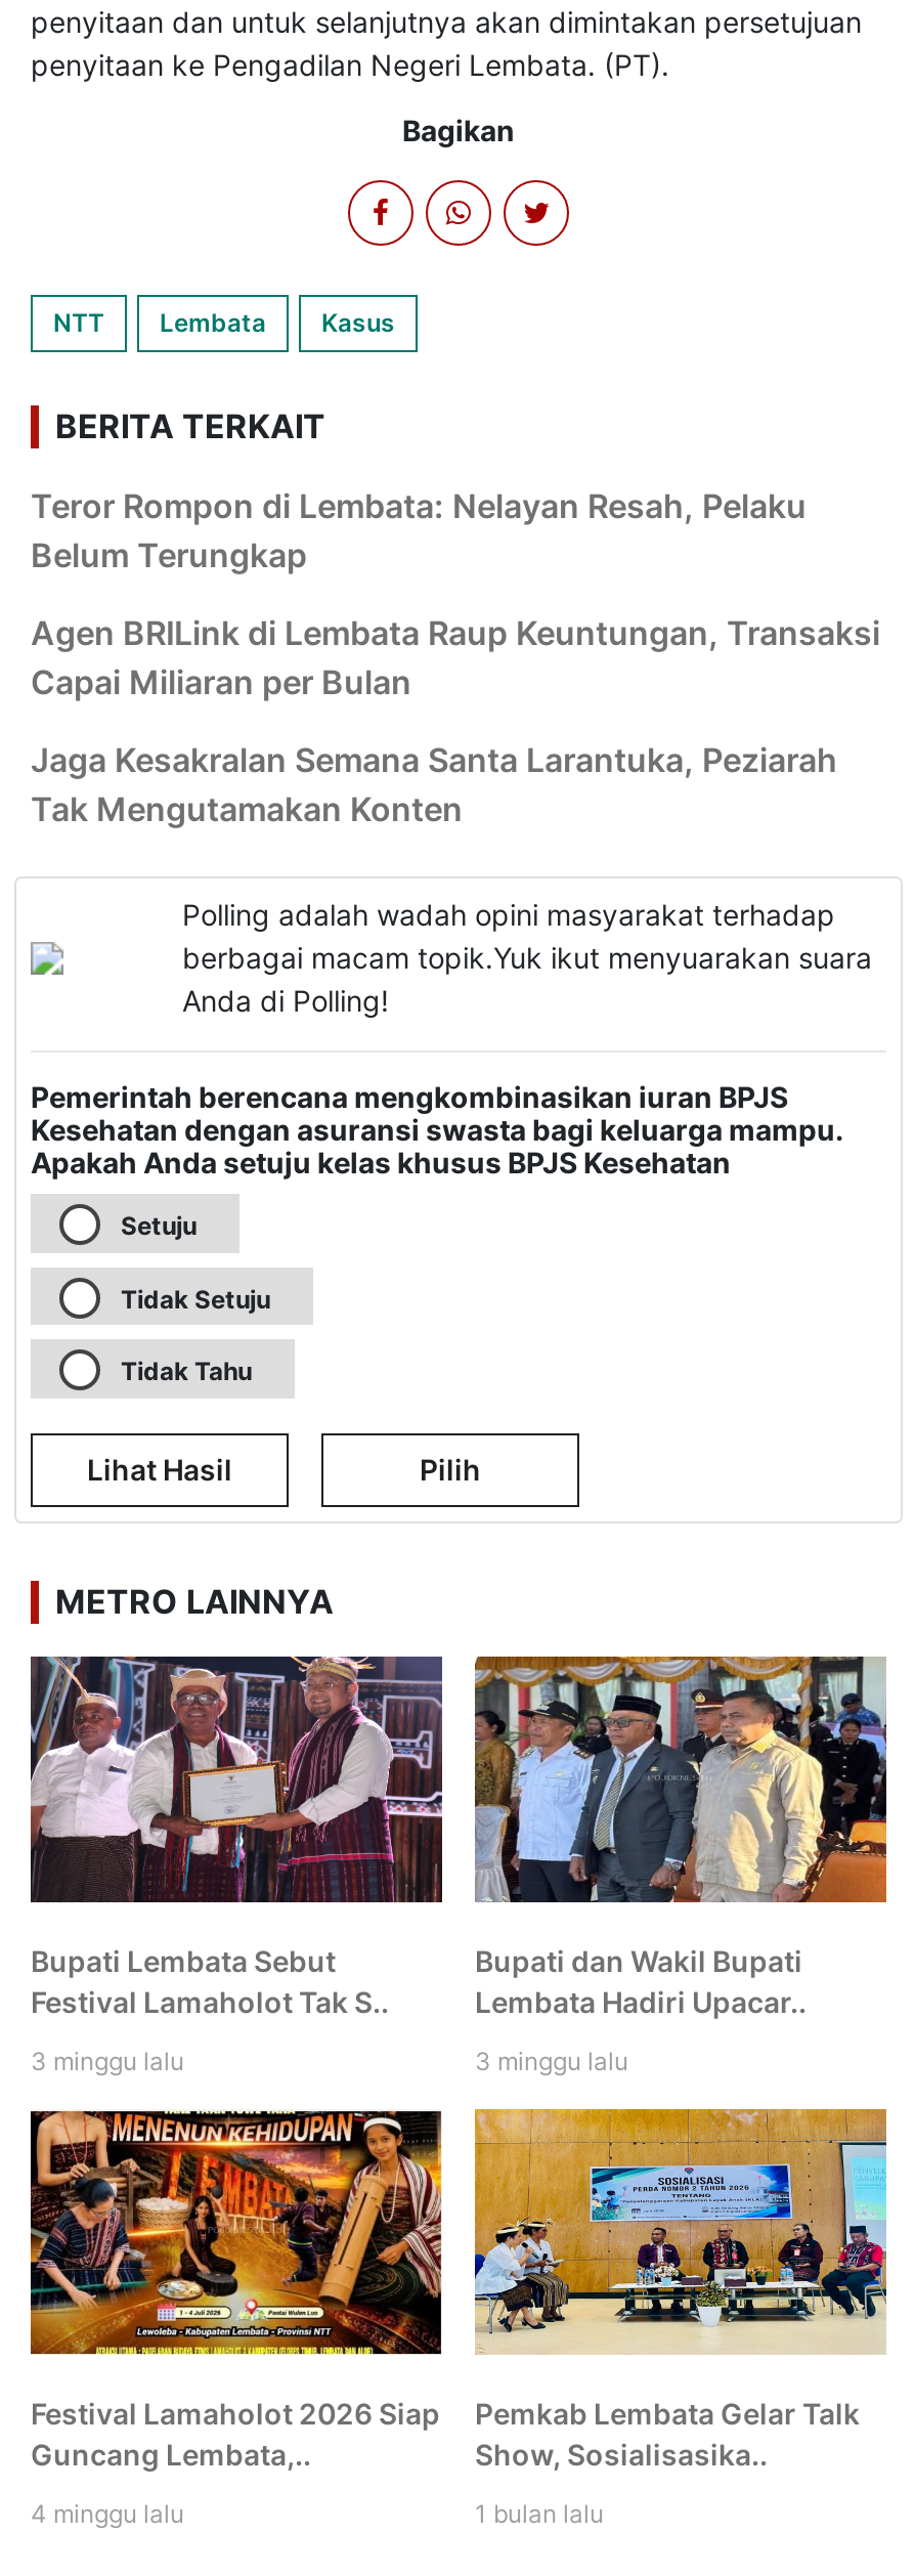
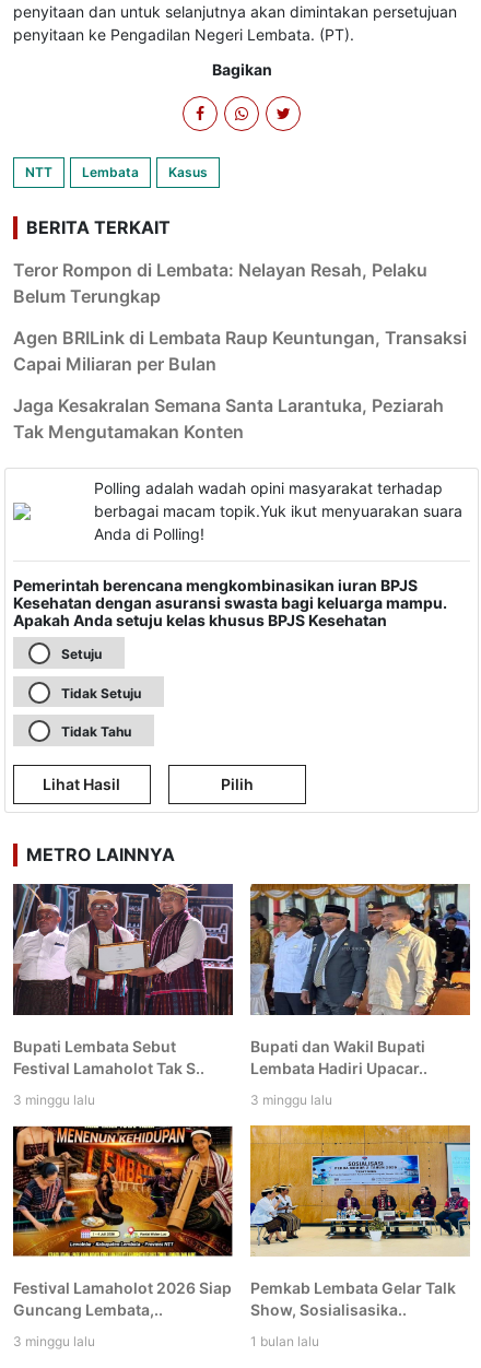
- 4 minggu lalu
+ 3 minggu lalu
